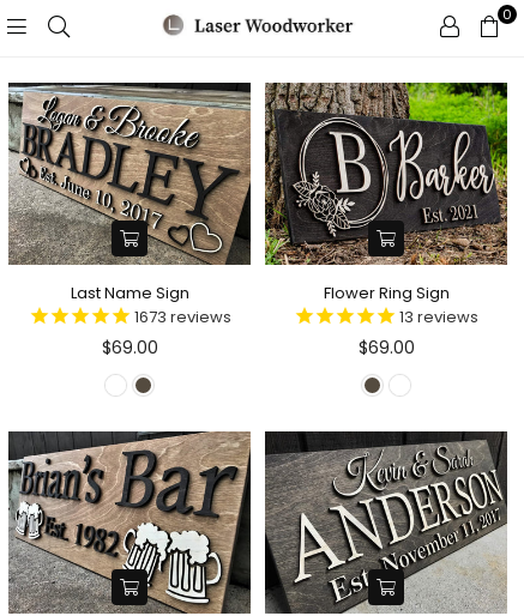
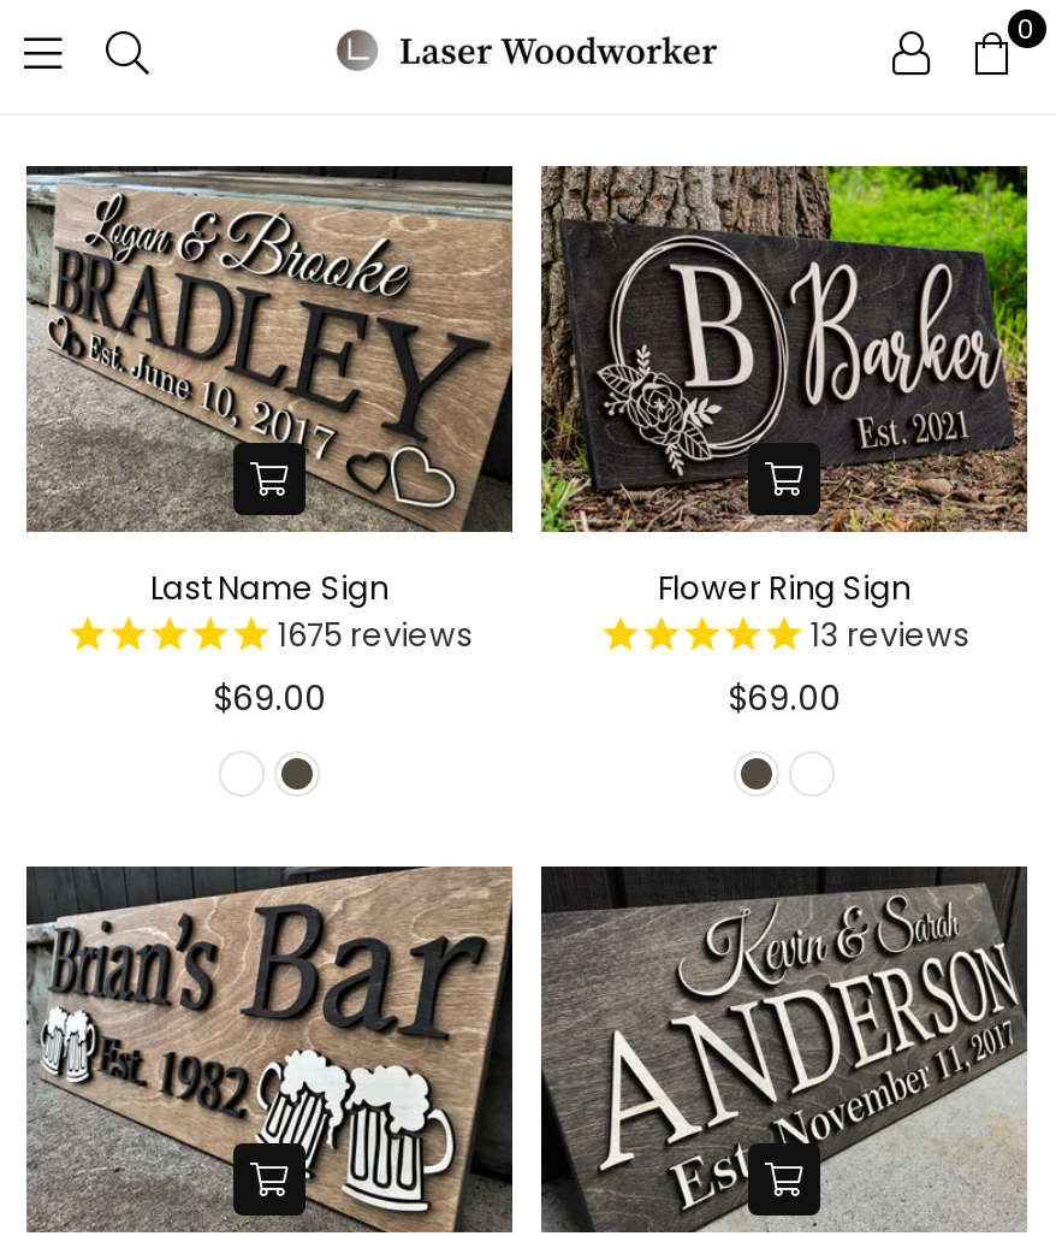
- 1673 reviews
+ 1675 reviews
